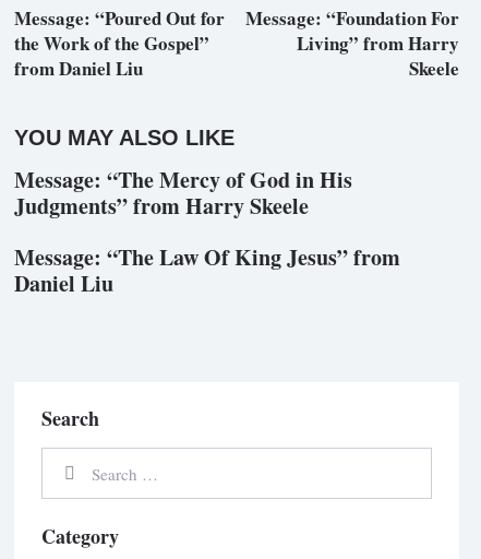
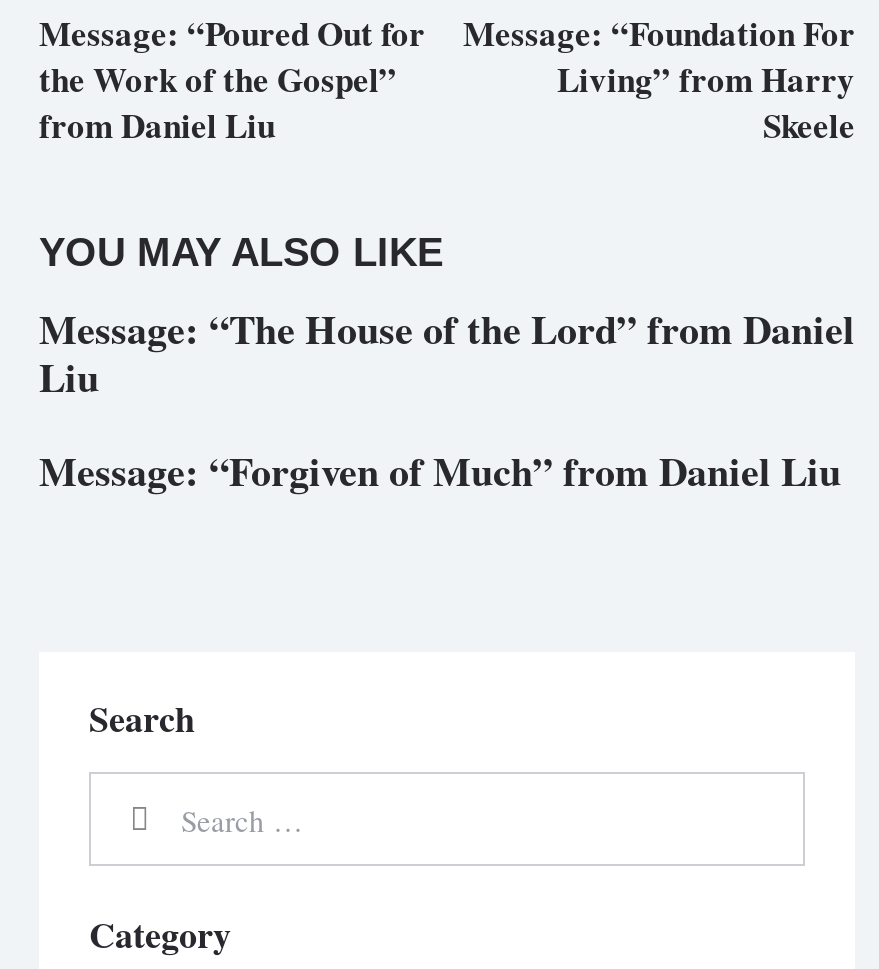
- Message: “The Mercy of God in His
- Judgments” from Harry Skeele
+ Message: “The House of the Lord” from Daniel
+ Liu

- Message: “The Law Of King Jesus” from
- Daniel Liu
+ Message: “Forgiven of Much” from Daniel Liu
